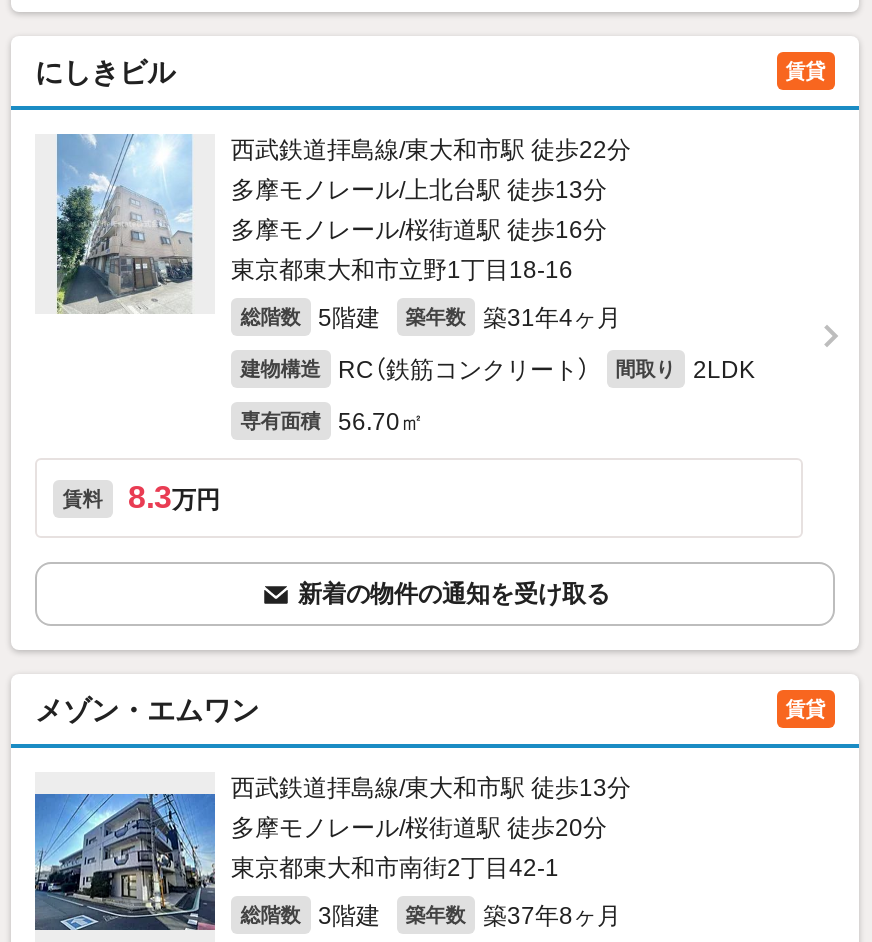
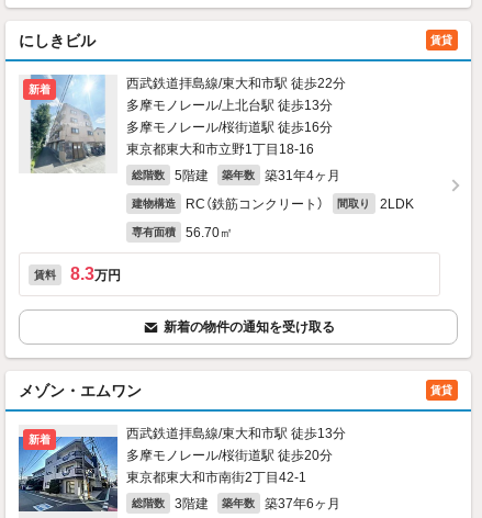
+ 新着

+ 新着

- 総階数 3階建 築年数 築37年8ヶ月
+ 総階数 3階建 築年数 築37年6ヶ月
